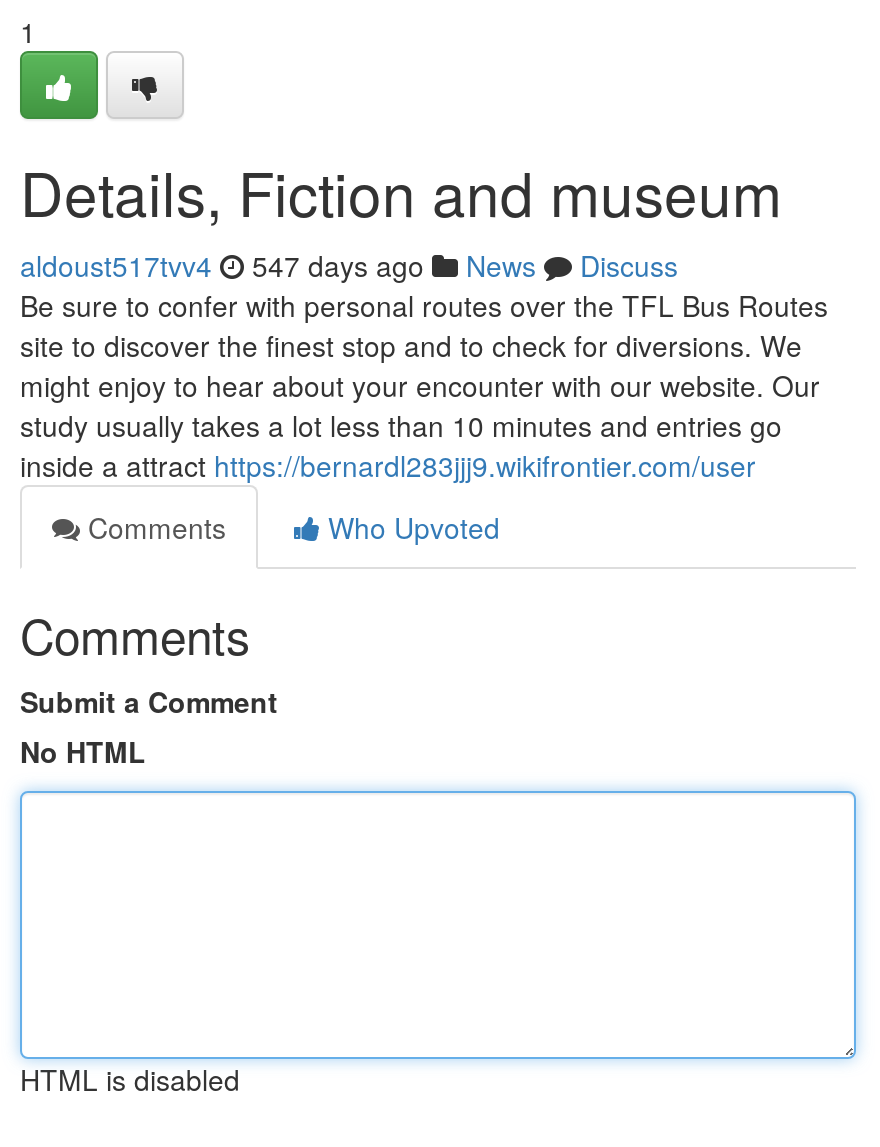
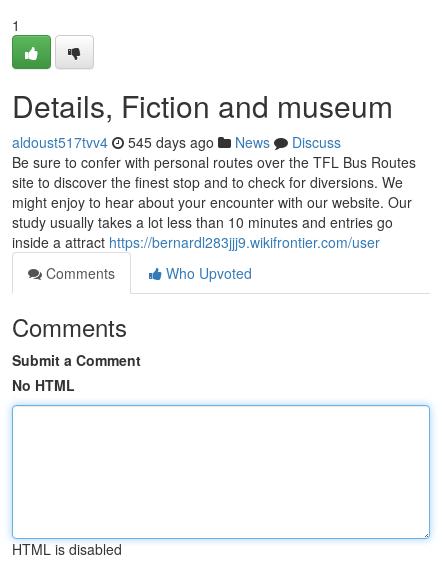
- aldoust517tvv4 547 days ago News Discuss
+ aldoust517tvv4 545 days ago News Discuss
